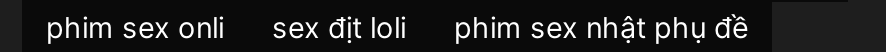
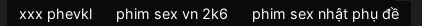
- phim sex onli
- sex địt loli
+ xxx phevkl
+ phim sex vn 2k6
